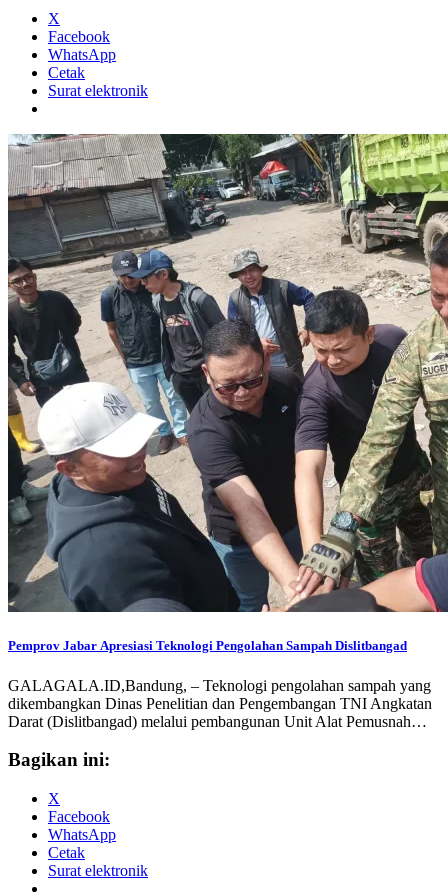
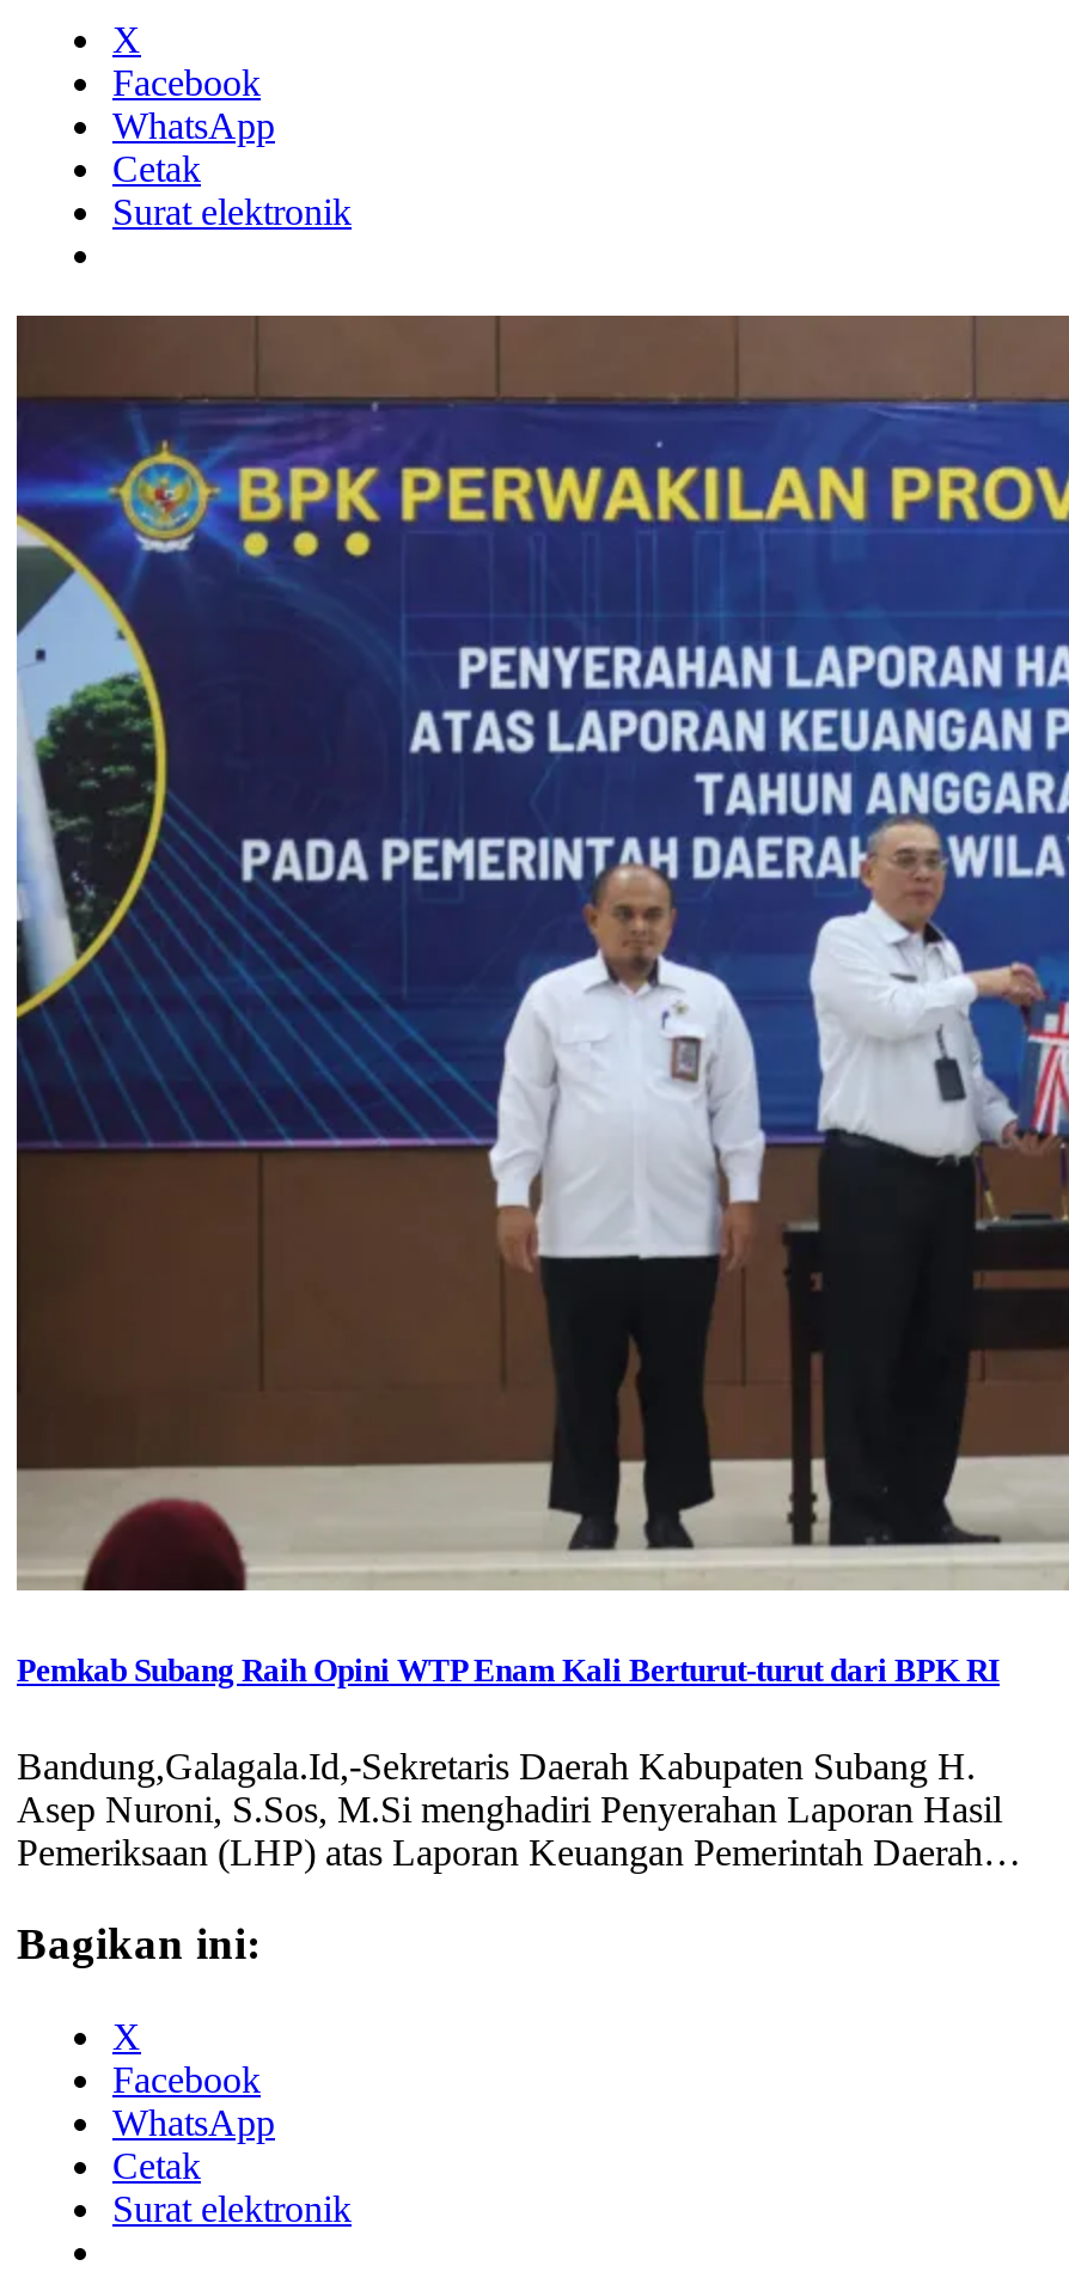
- [image]
- Pemprov Jabar Apresiasi Teknologi Pengolahan Sampah Dislitbangad
+ [image]
+ Pemkab Subang Raih Opini WTP Enam Kali Berturut-turut dari BPK RI

- GALAGALA.ID,Bandung, – Teknologi pengolahan sampah yang
- dikembangkan Dinas Penelitian dan Pengembangan TNI Angkatan
- Darat (Dislitbangad) melalui pembangunan Unit Alat Pemusnah…
+ Bandung,Galagala.Id,-Sekretaris Daerah Kabupaten Subang H.
+ Asep Nuroni, S.Sos, M.Si menghadiri Penyerahan Laporan Hasil
+ Pemeriksaan (LHP) atas Laporan Keuangan Pemerintah Daerah…
